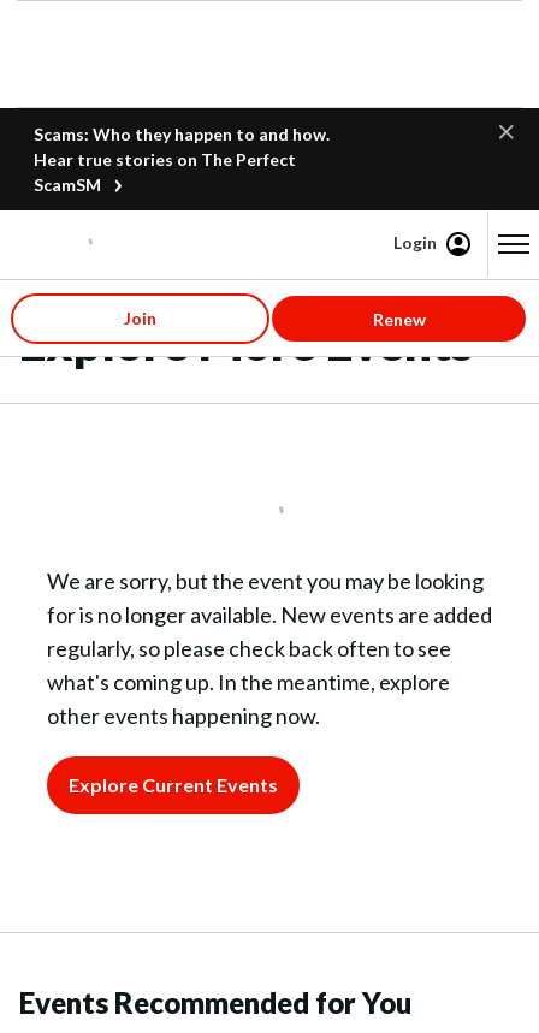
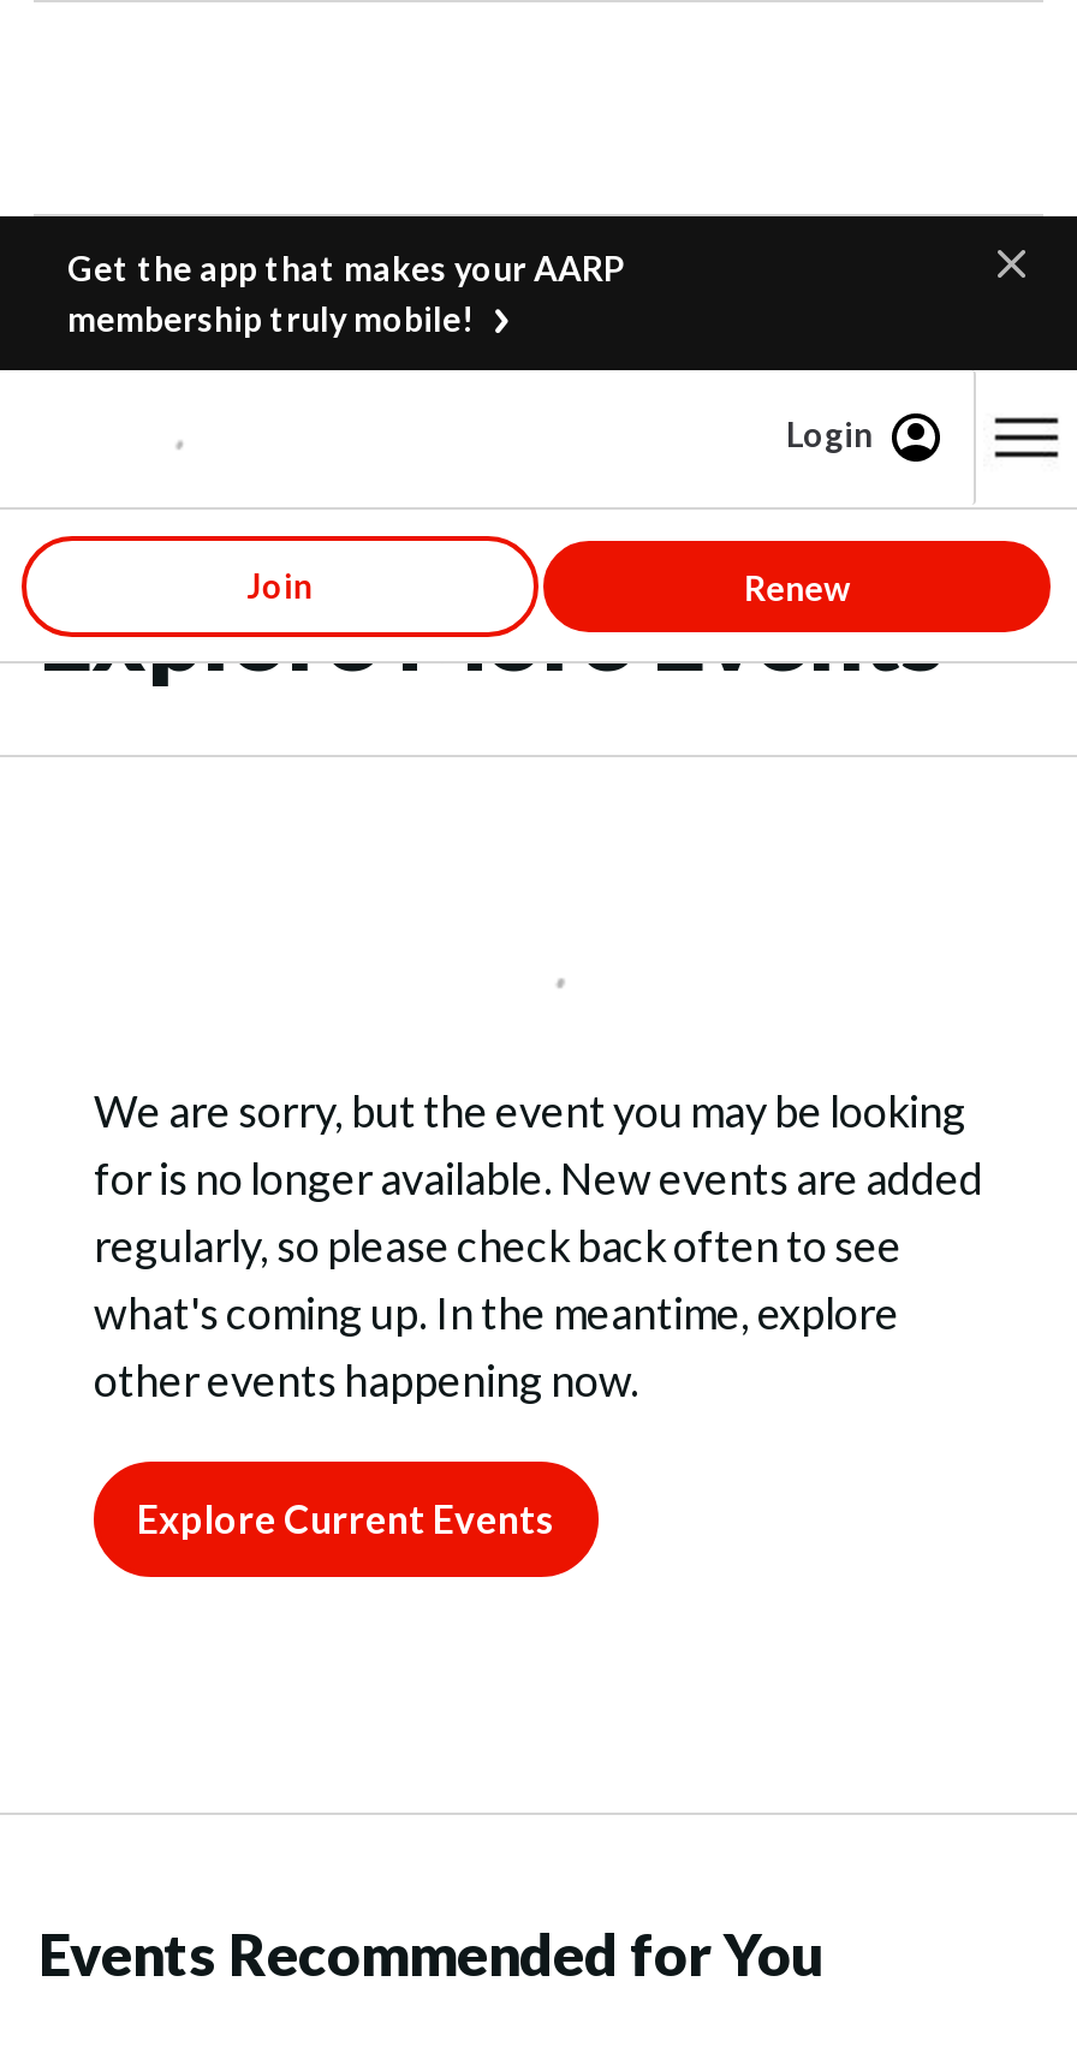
- Scams: Who they happen to and how.
- Hear true stories on The Perfect
- ScamSM
+ Get the app that makes your AARP
+ membership truly mobile!
